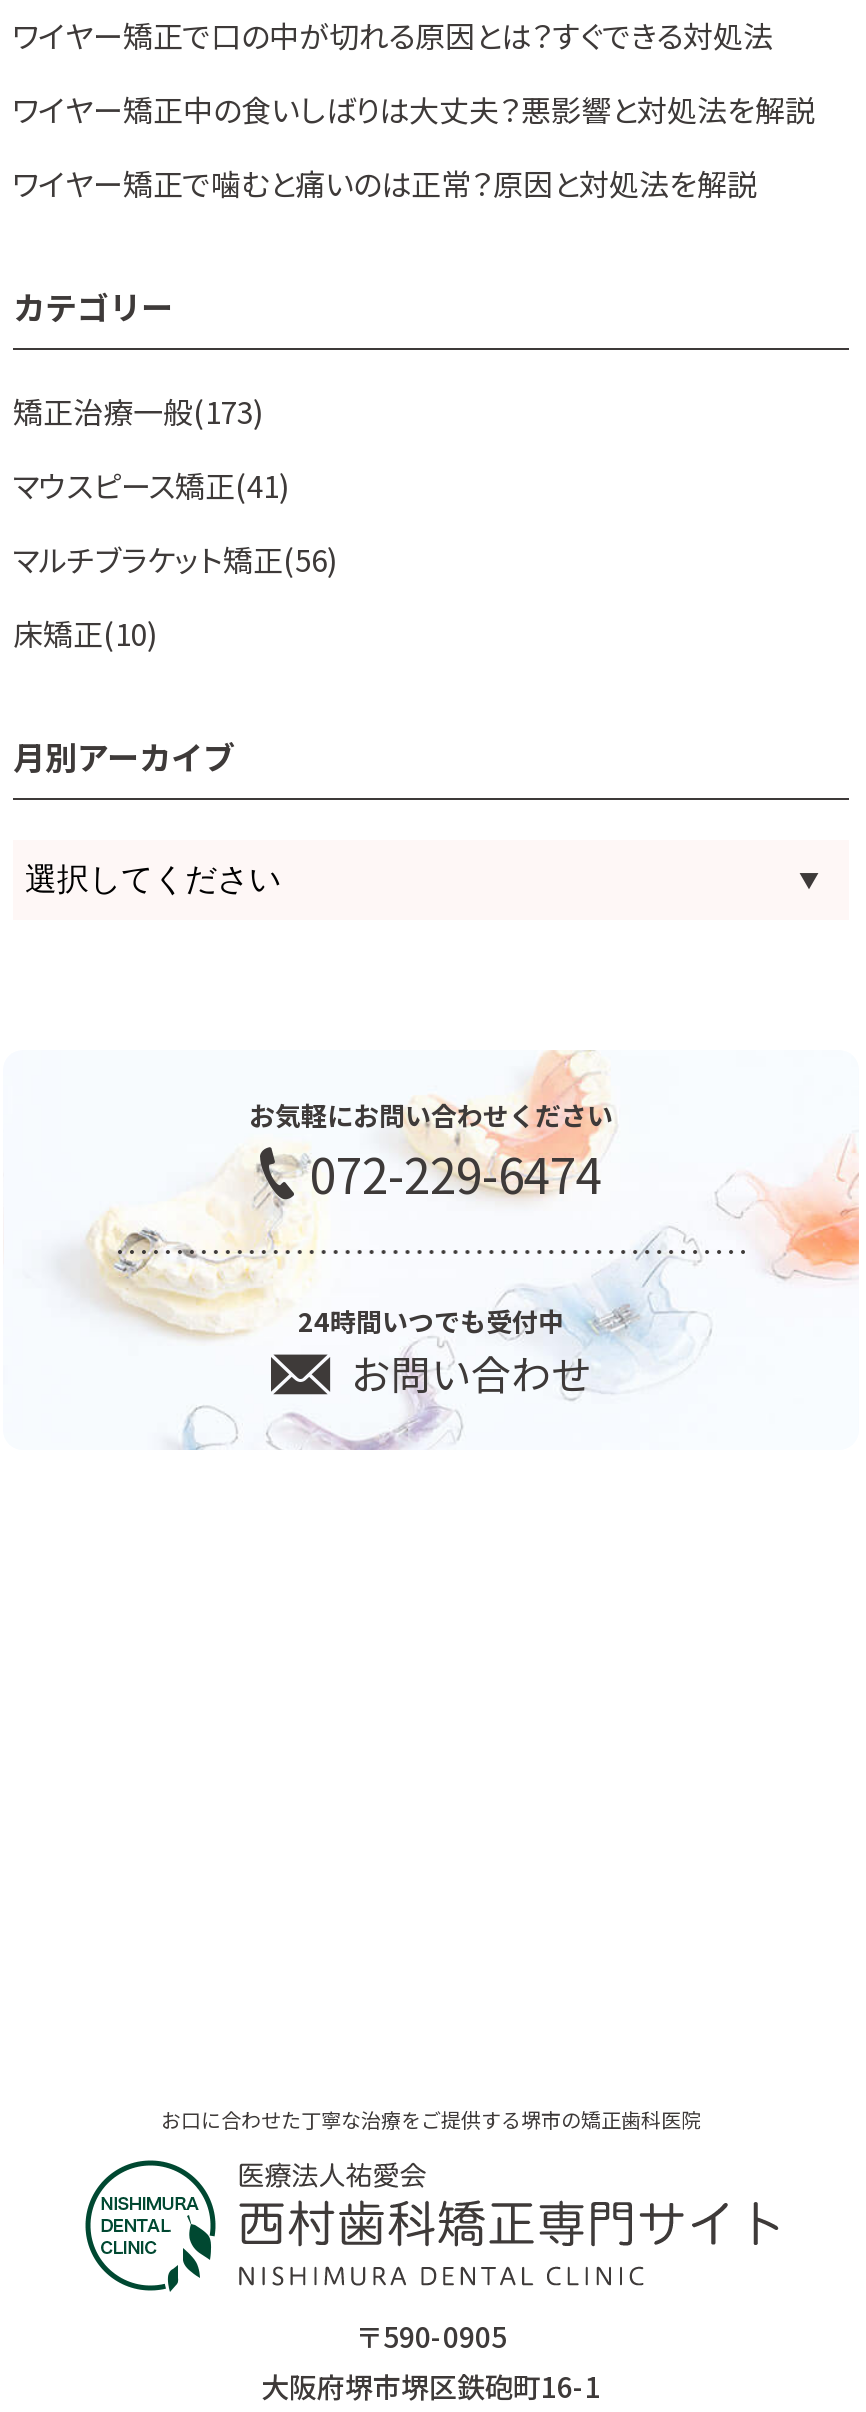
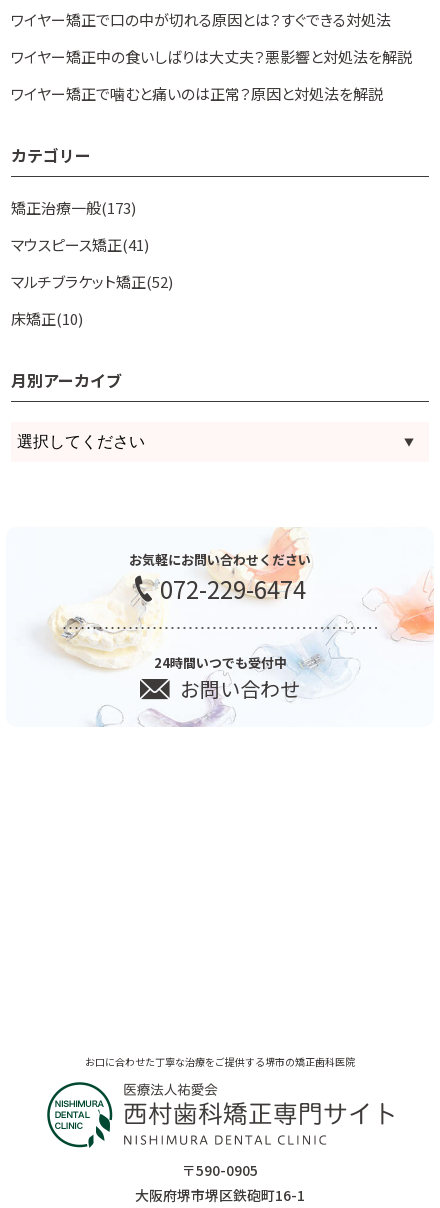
- マルチブラケット矯正(56)
+ マルチブラケット矯正(52)
